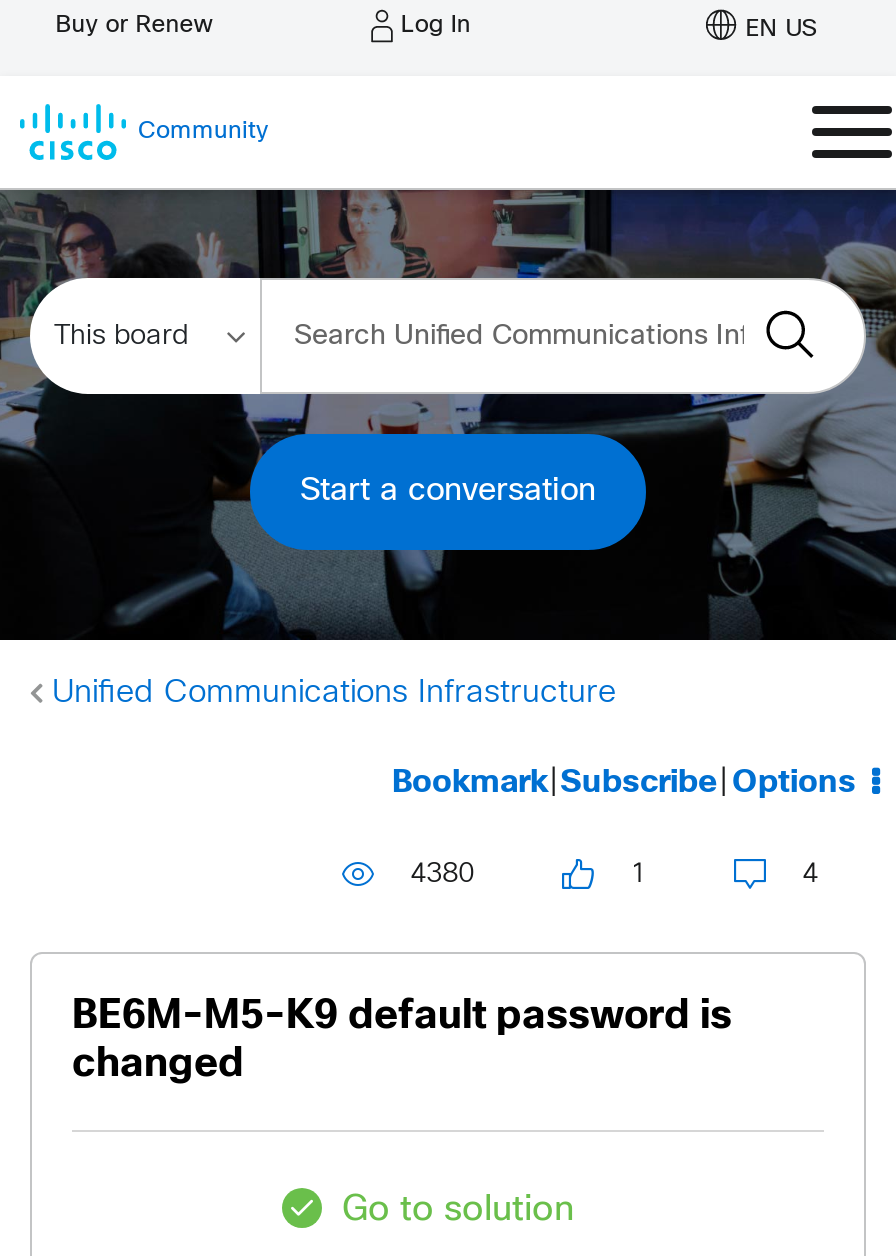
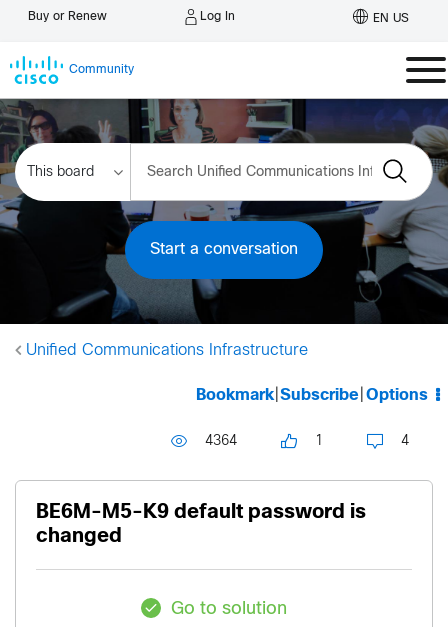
- 4380
+ 4364
